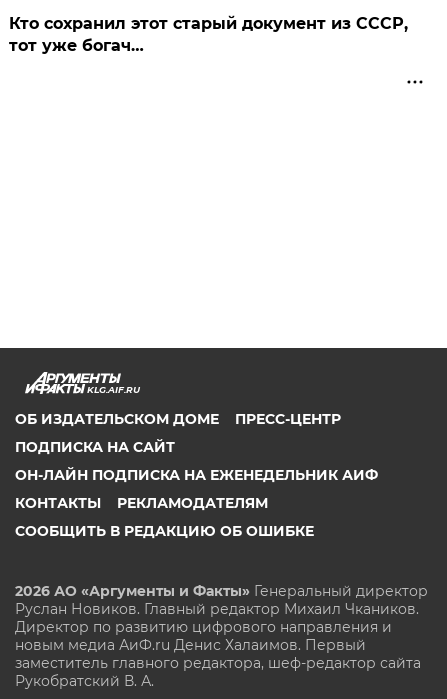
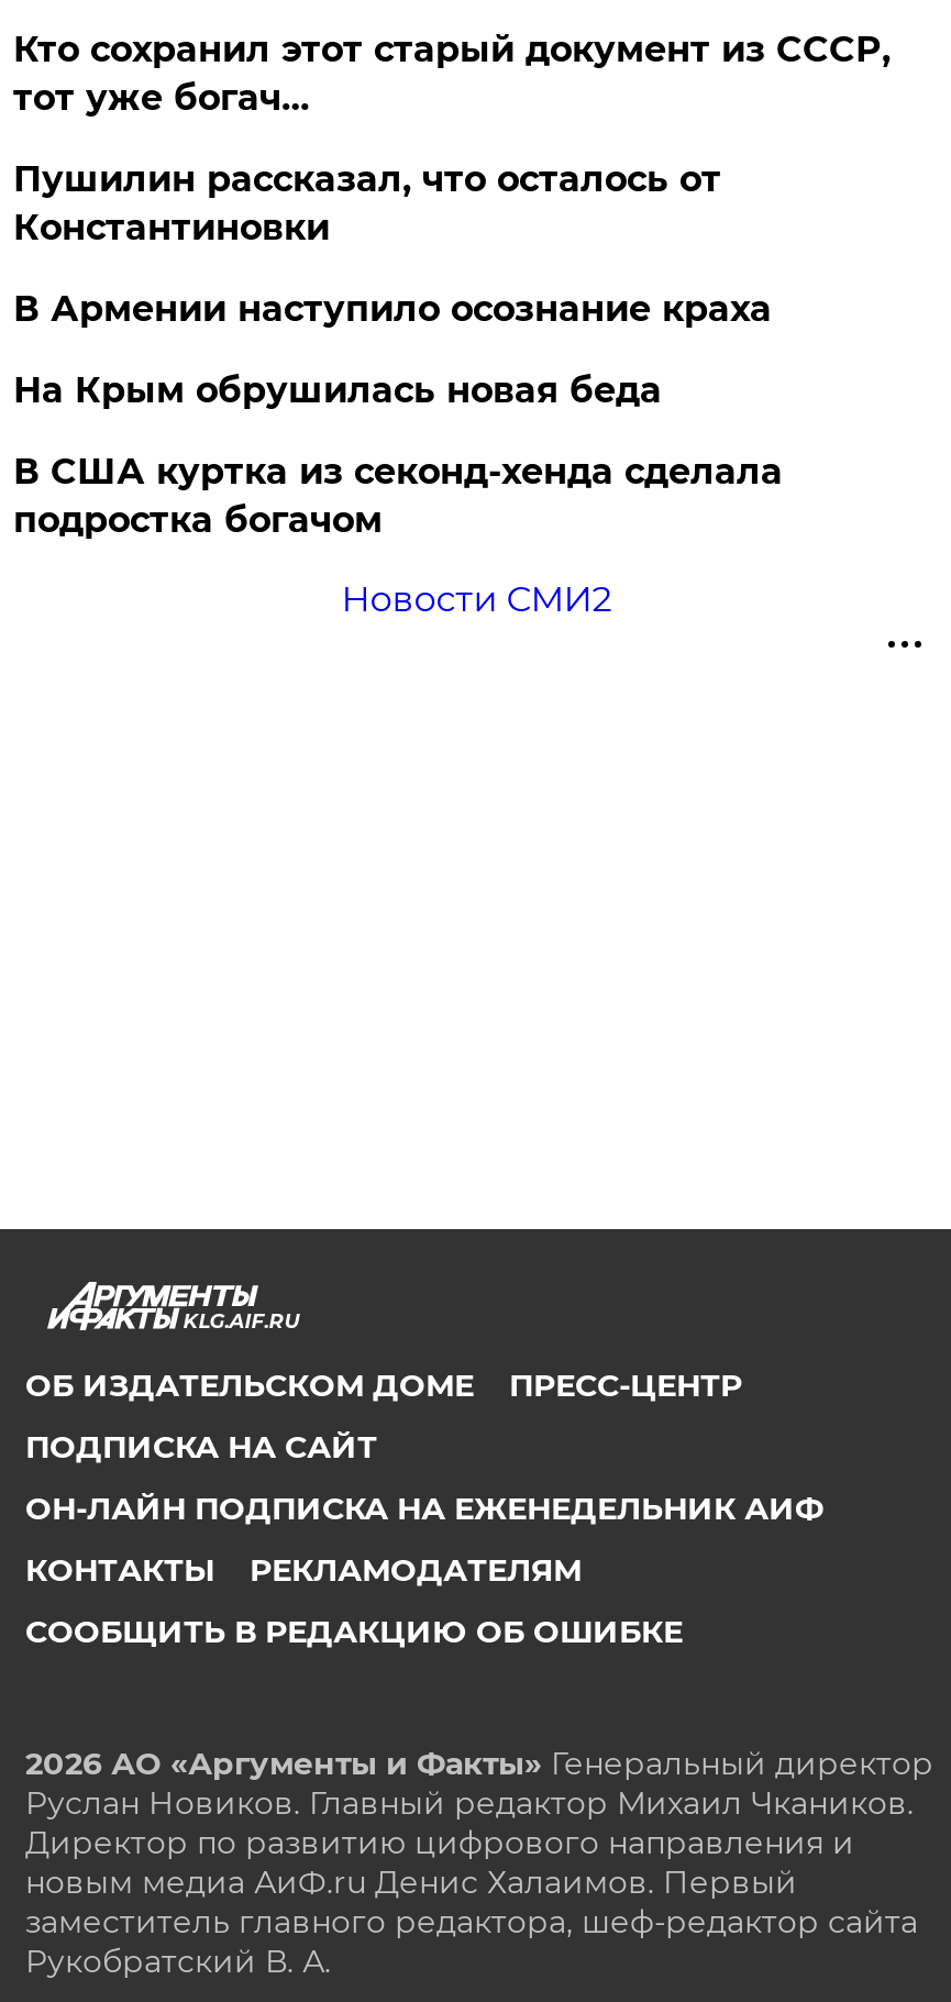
+ Пушилин рассказал, что осталось от
+ Константиновки
+ В Армении наступило осознание краха
+ На Крым обрушилась новая беда
+ В США куртка из секонд-хенда сделала
+ подростка богачом
+ Новости СМИ2
